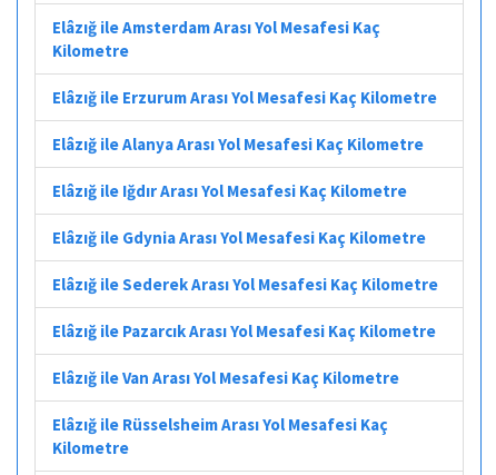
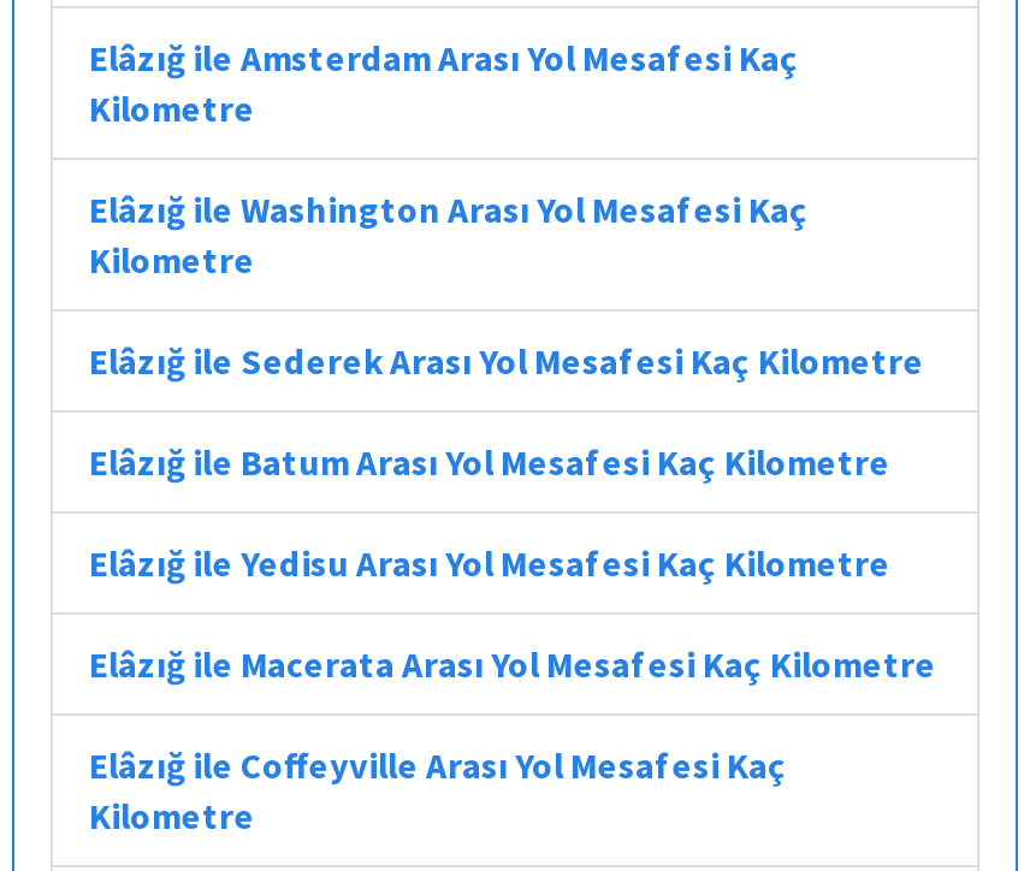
- Elâzığ ile Erzurum Arası Yol Mesafesi Kaç Kilometre
- Elâzığ ile Alanya Arası Yol Mesafesi Kaç Kilometre
- Elâzığ ile Iğdır Arası Yol Mesafesi Kaç Kilometre
- Elâzığ ile Gdynia Arası Yol Mesafesi Kaç Kilometre
+ Elâzığ ile Washington Arası Yol Mesafesi Kaç
+ Kilometre

moved up: Elâzığ ile Sederek Arası Yol Mesafesi Kaç Kilometre

- Elâzığ ile Pazarcık Arası Yol Mesafesi Kaç Kilometre
- Elâzığ ile Van Arası Yol Mesafesi Kaç Kilometre
- Elâzığ ile Rüsselsheim Arası Yol Mesafesi Kaç
+ Elâzığ ile Batum Arası Yol Mesafesi Kaç Kilometre
+ Elâzığ ile Yedisu Arası Yol Mesafesi Kaç Kilometre
+ Elâzığ ile Macerata Arası Yol Mesafesi Kaç Kilometre
+ Elâzığ ile Coffeyville Arası Yol Mesafesi Kaç
